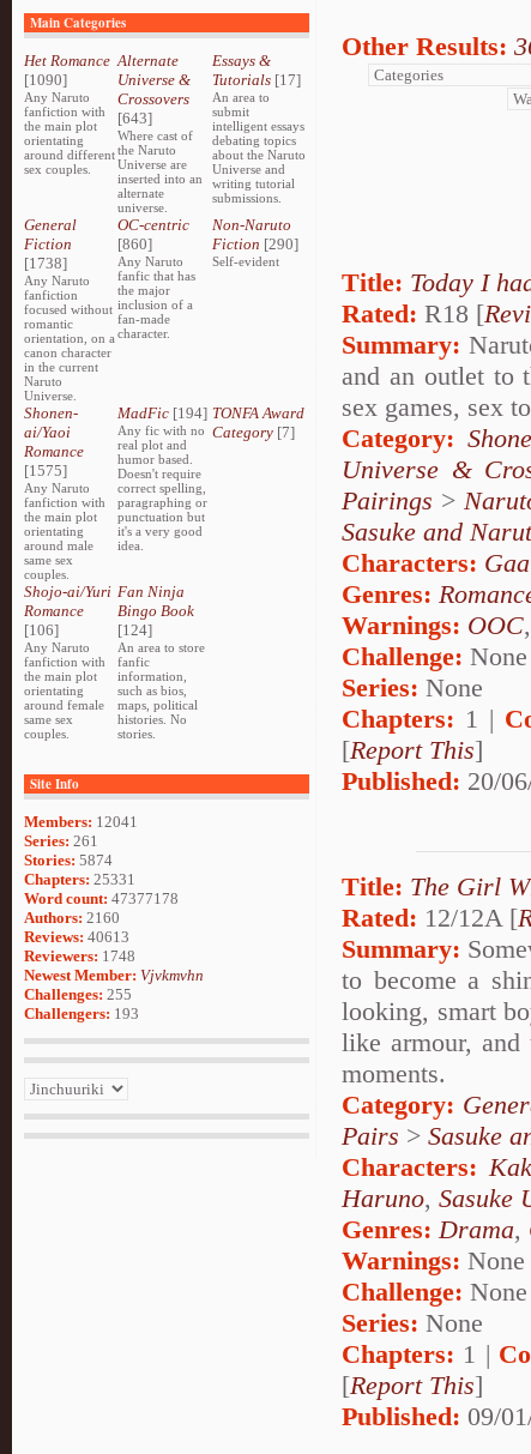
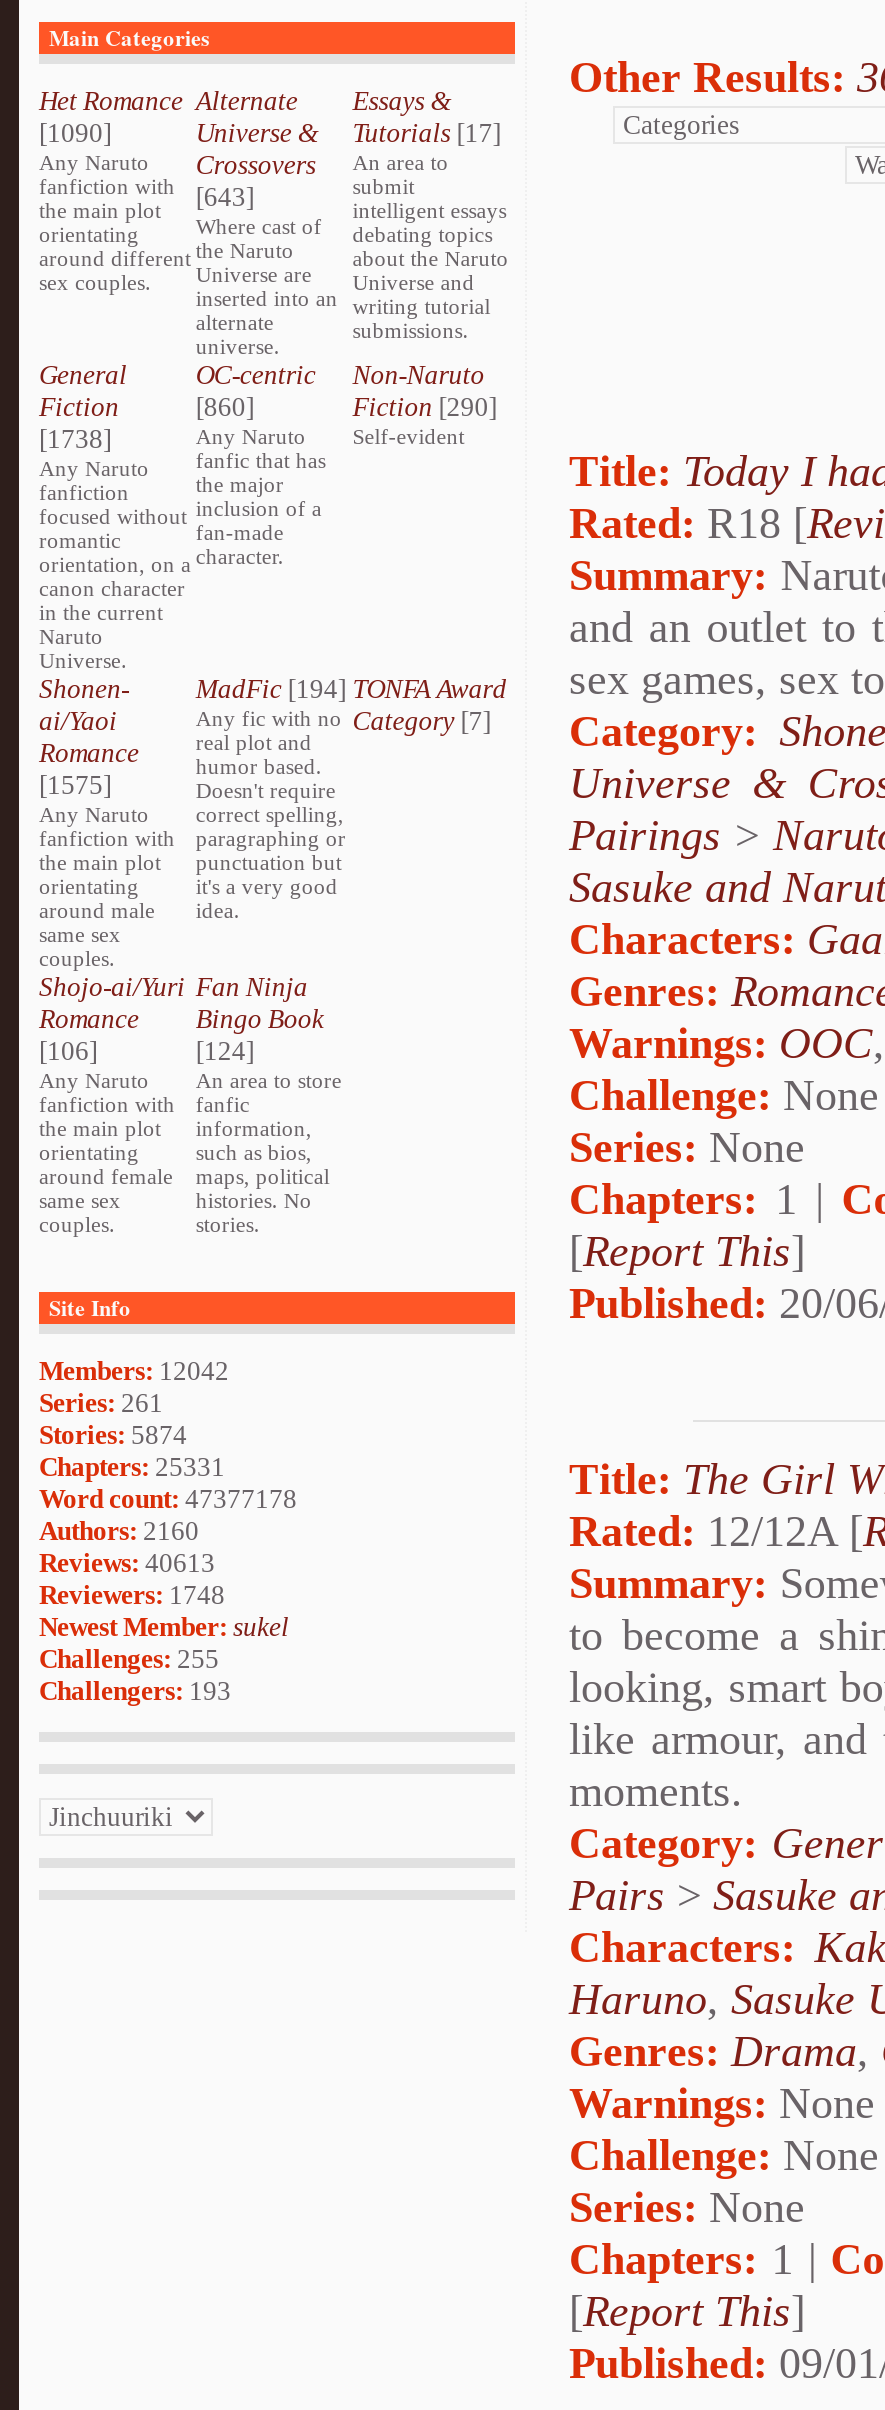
- Members: 12041
+ Members: 12042

- Newest Member: Vjvkmvhn
+ Newest Member: sukel
